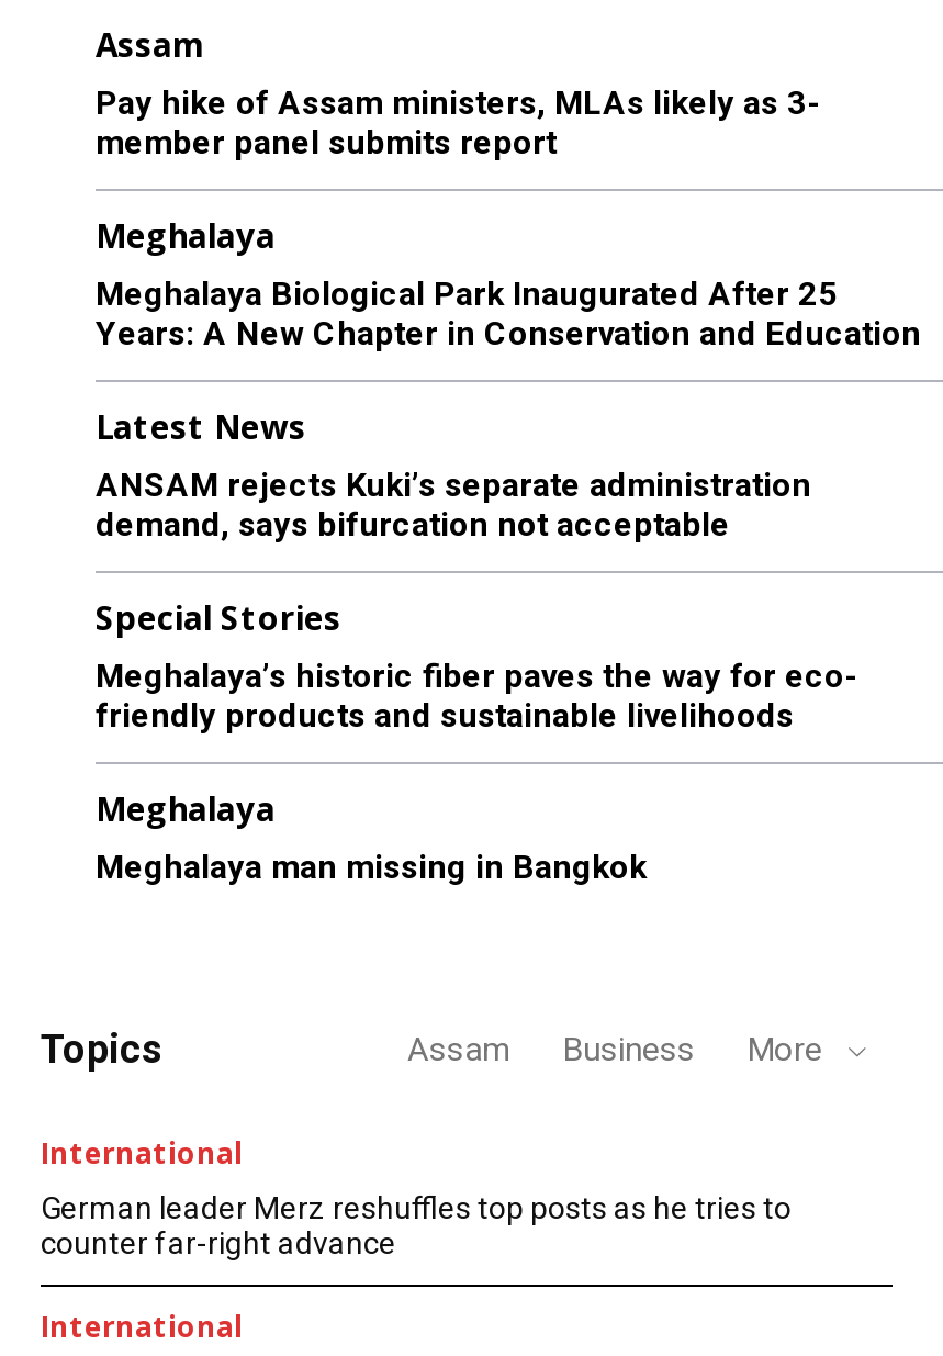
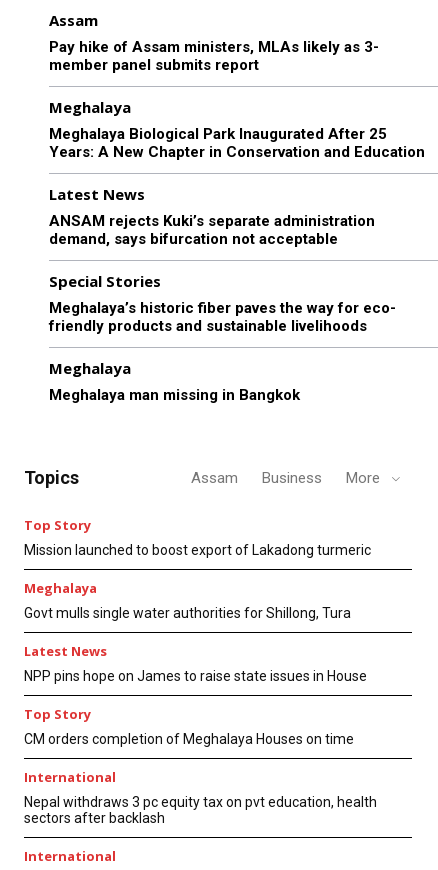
+ Top Story
+ Mission launched to boost export of Lakadong turmeric
+ Meghalaya
+ Govt mulls single water authorities for Shillong, Tura
+ Latest News
+ NPP pins hope on James to raise state issues in House
+ Top Story
+ CM orders completion of Meghalaya Houses on time

- German leader Merz reshuffles top posts as he tries to
- counter far-right advance
+ Nepal withdraws 3 pc equity tax on pvt education, health
+ sectors after backlash
